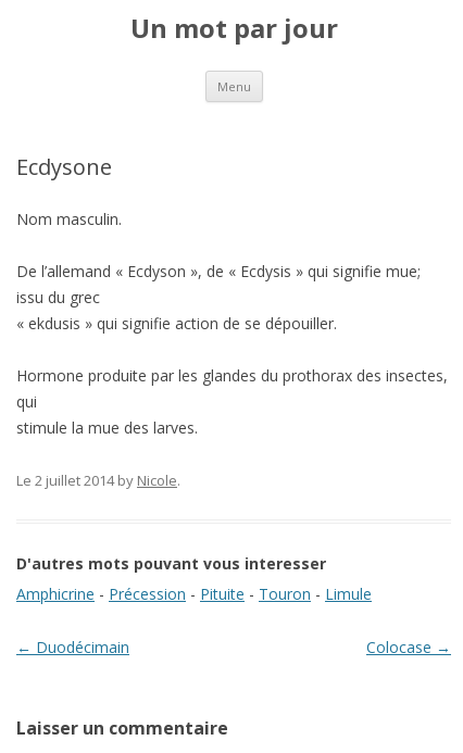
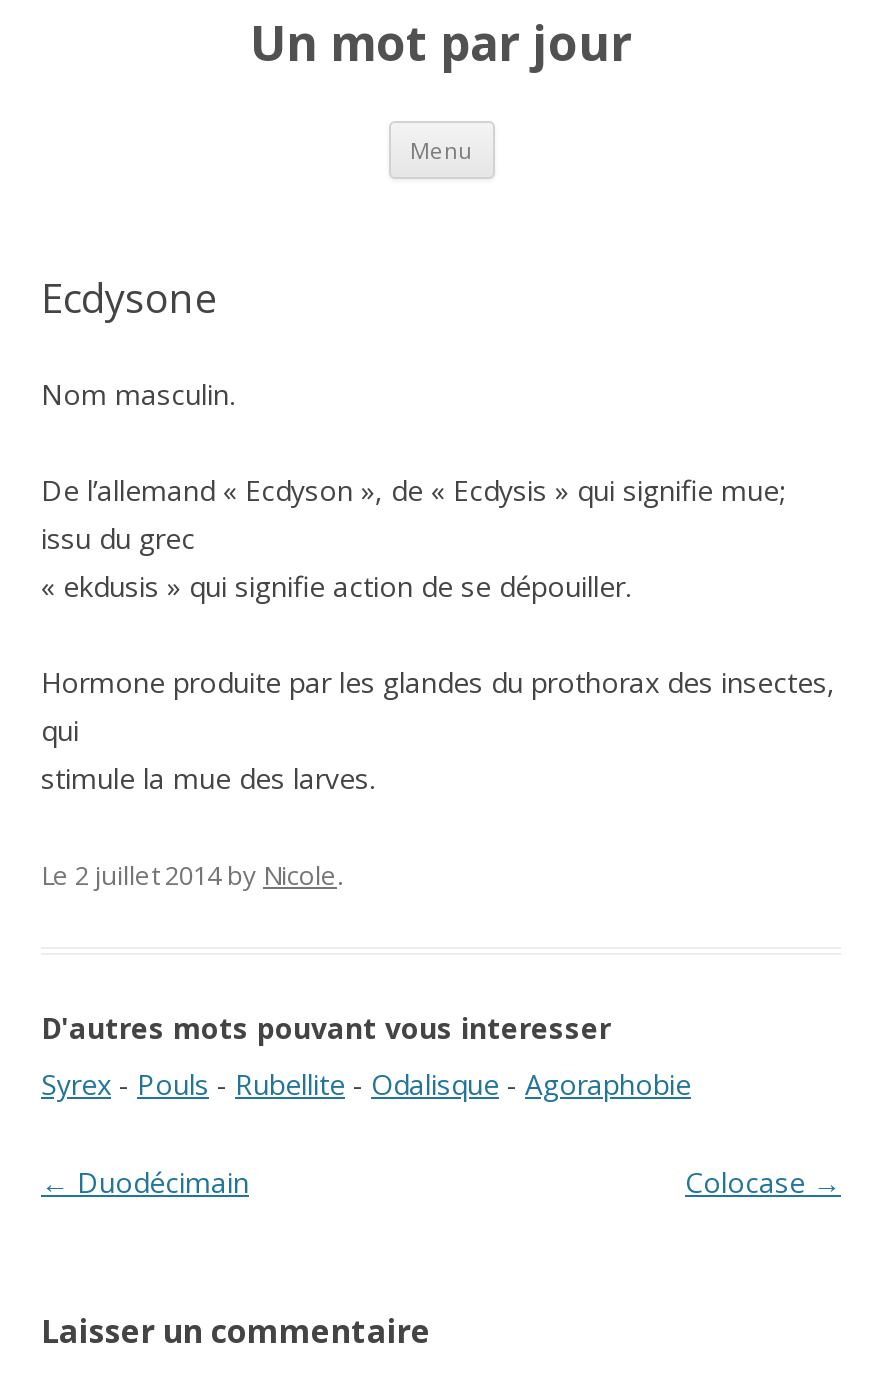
- Amphicrine - Précession - Pituite - Touron - Limule
+ Syrex - Pouls - Rubellite - Odalisque - Agoraphobie
